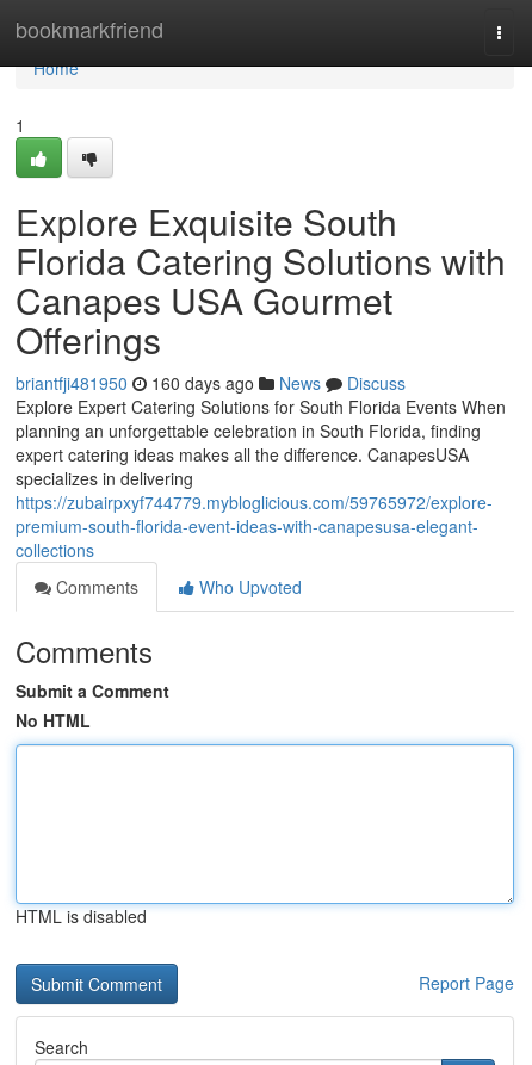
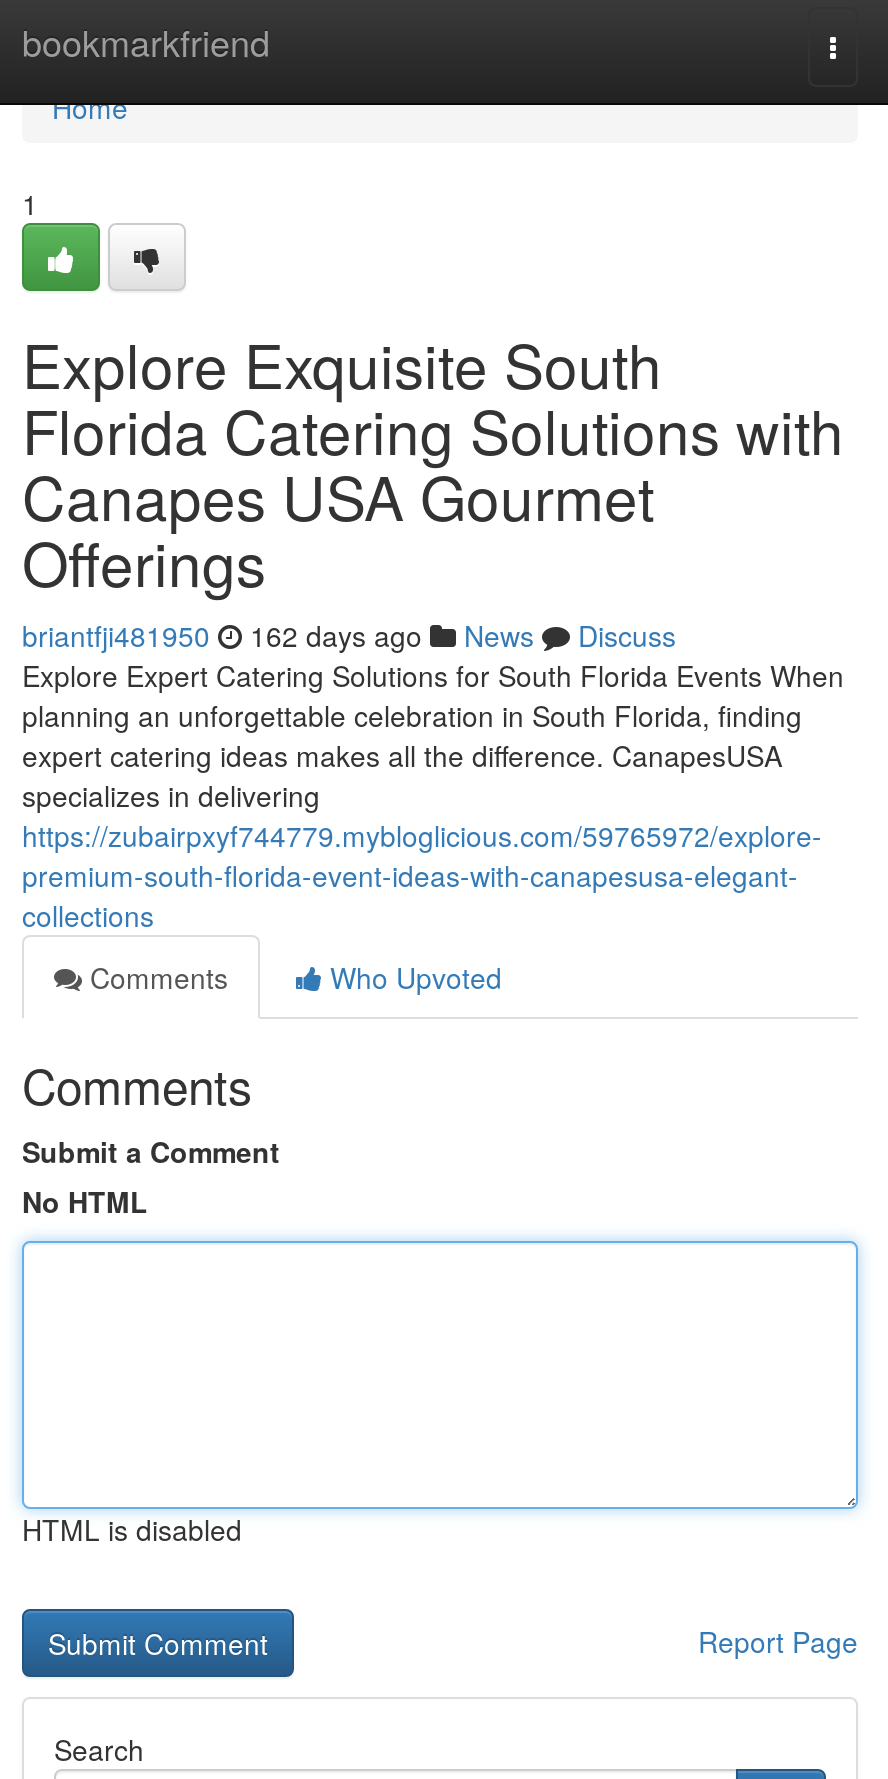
- briantfji481950 160 days ago News Discuss
+ briantfji481950 162 days ago News Discuss
